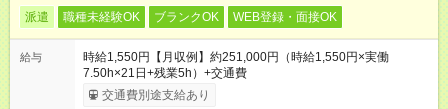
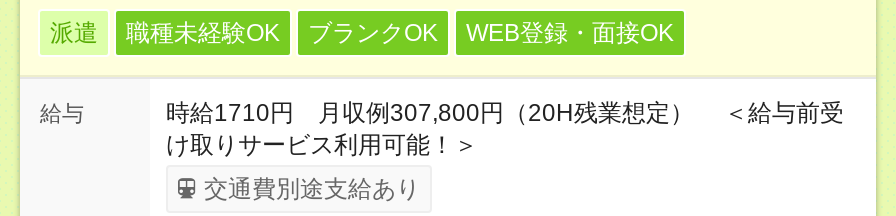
- 時給1,550円【月収例】約251,000円（時給1,550円×実働
- 7.50h×21日+残業5h）+交通費
+ 時給1710円 月収例307,800円（20H残業想定） ＜給与前受
+ け取りサービス利用可能！＞
